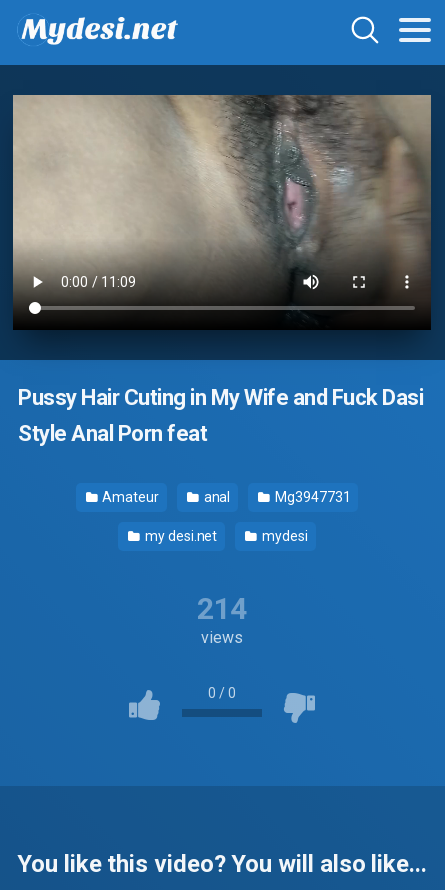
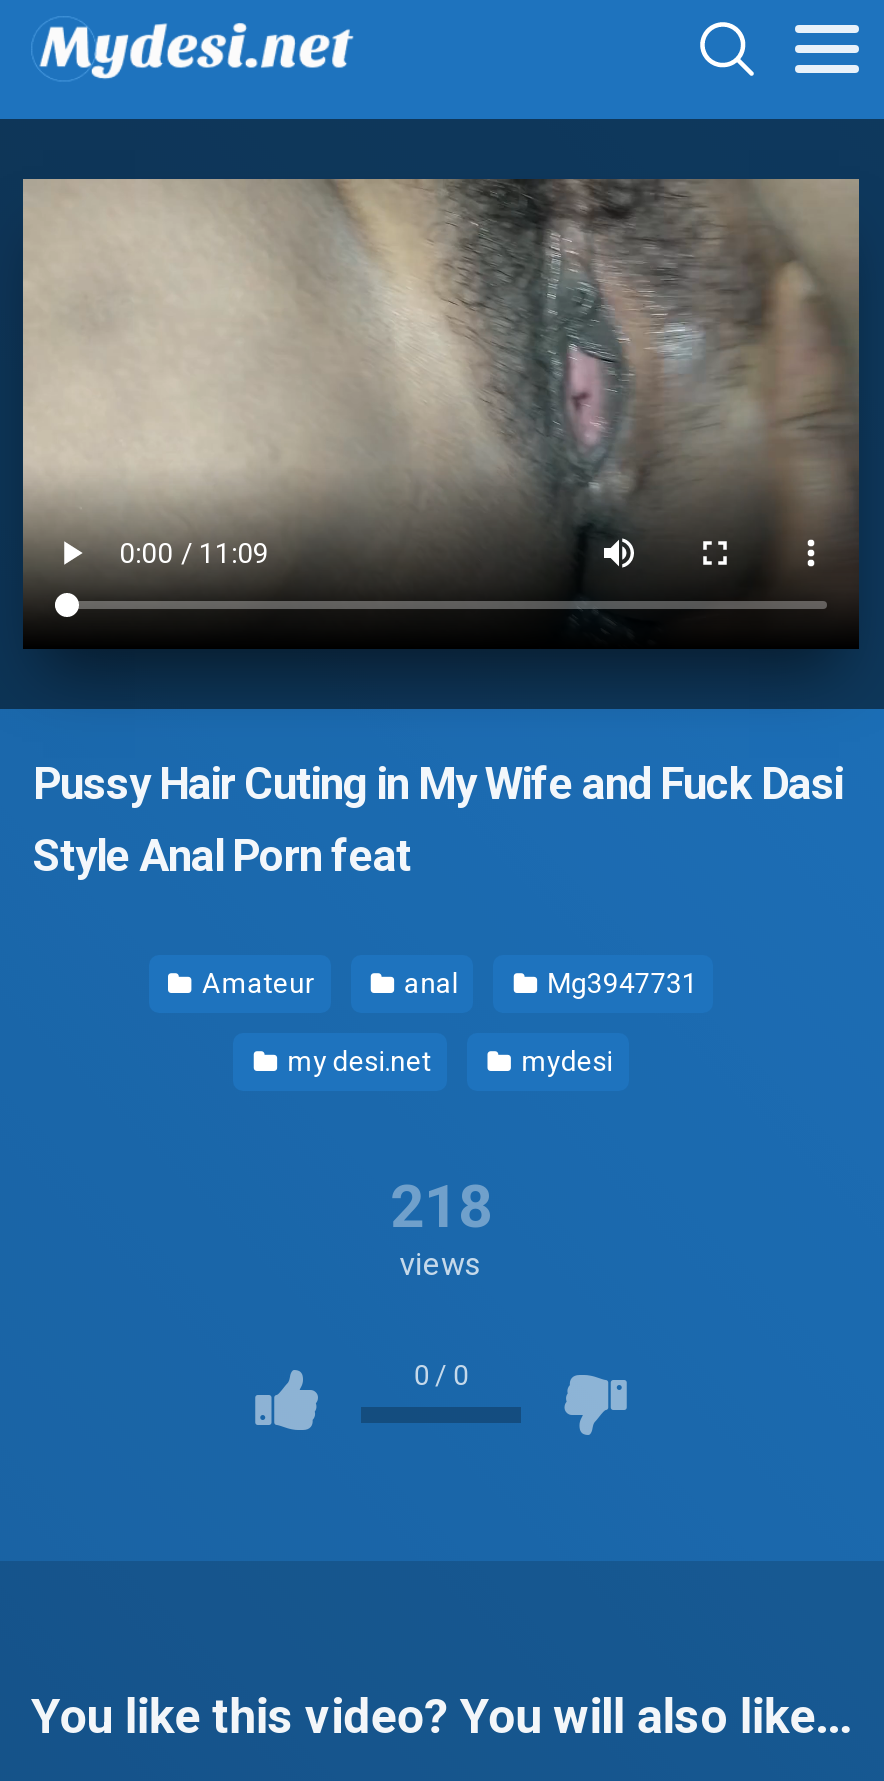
- 214
+ 218
